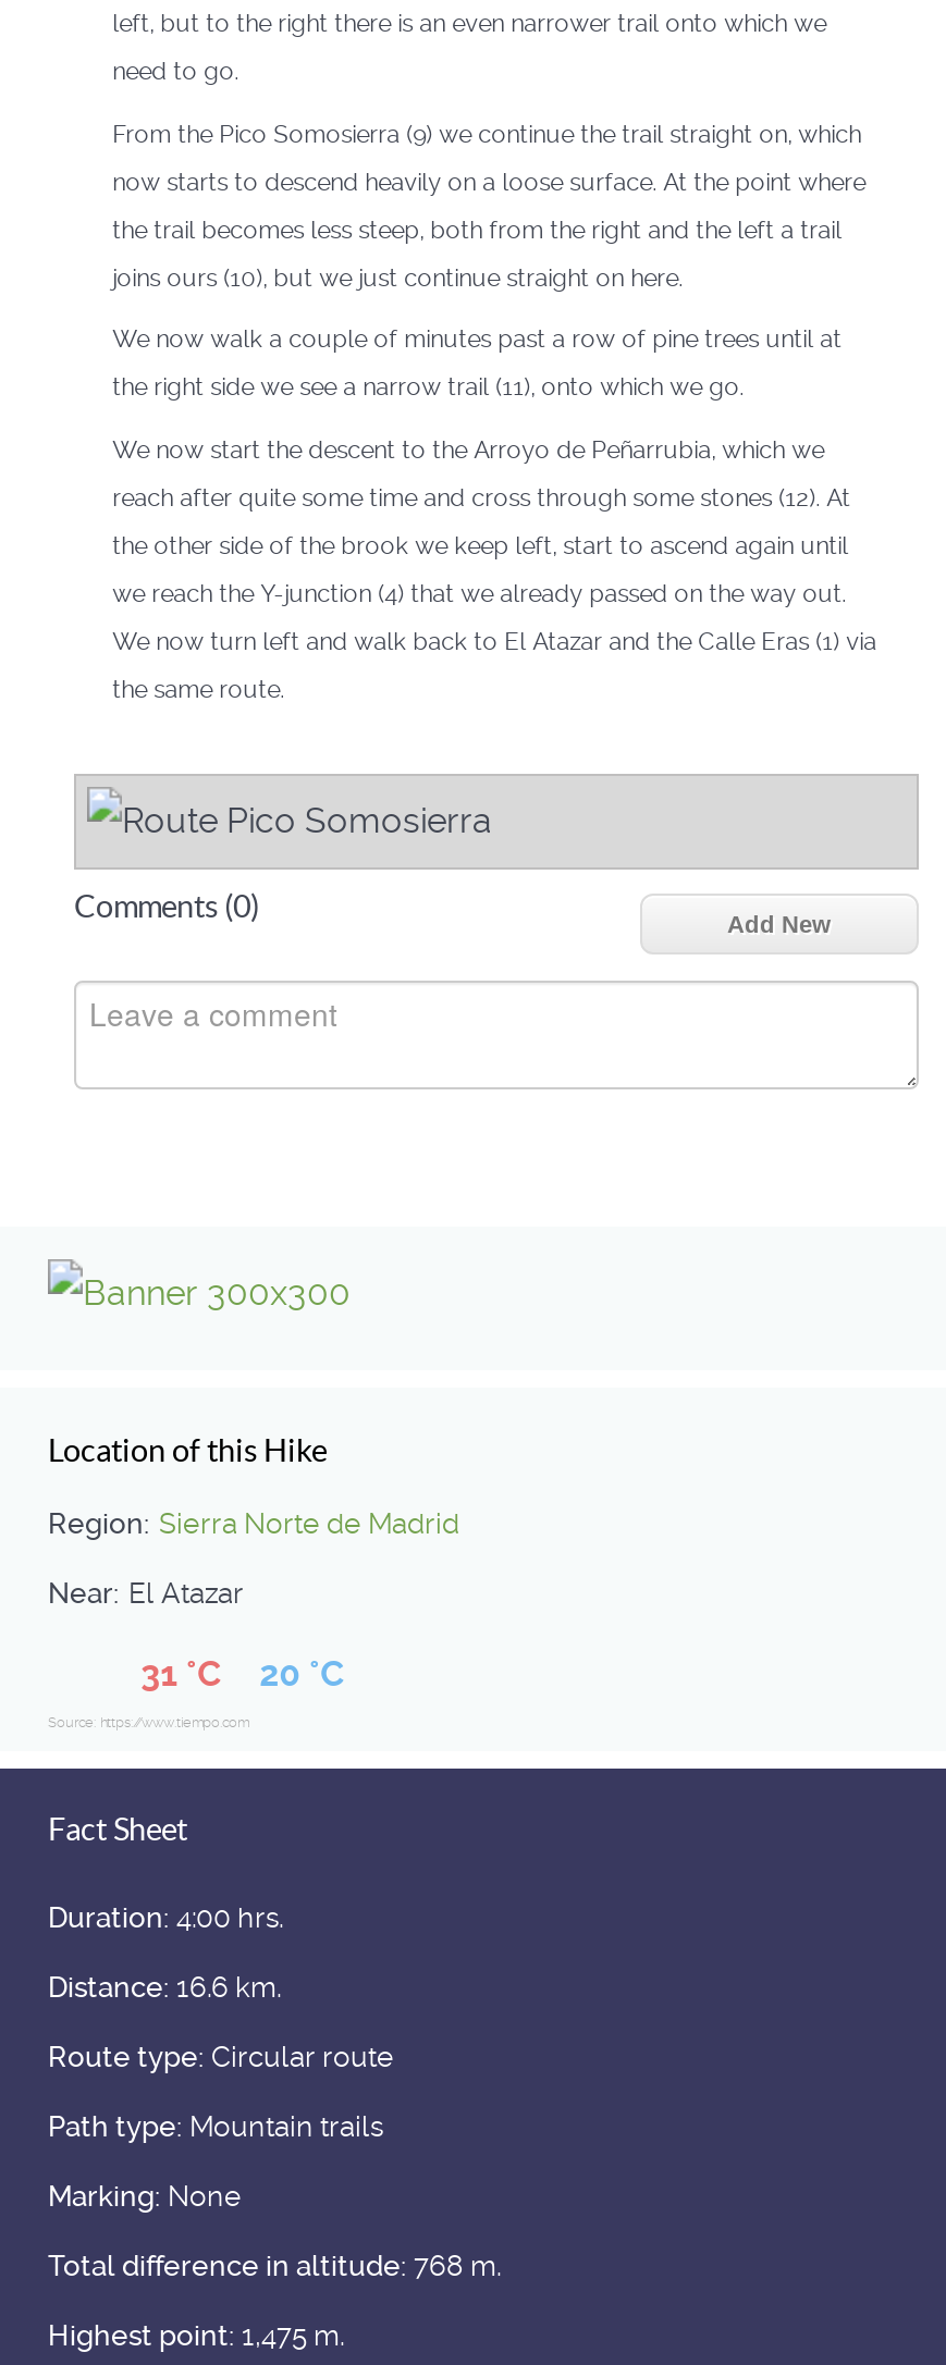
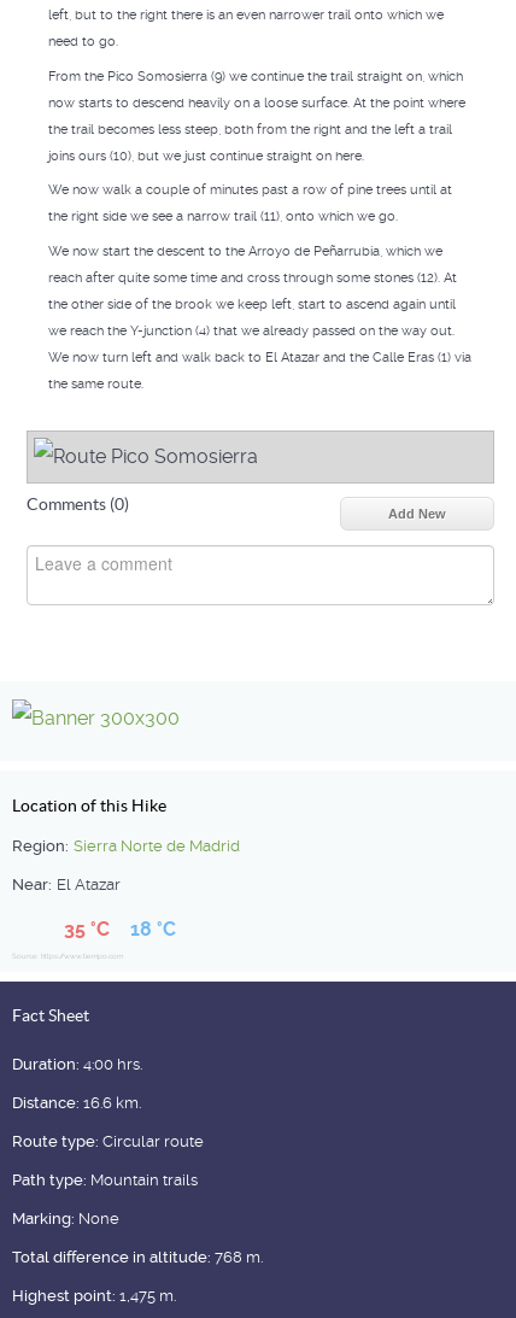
- 31 °C
+ 35 °C

- 20 °C
+ 18 °C
